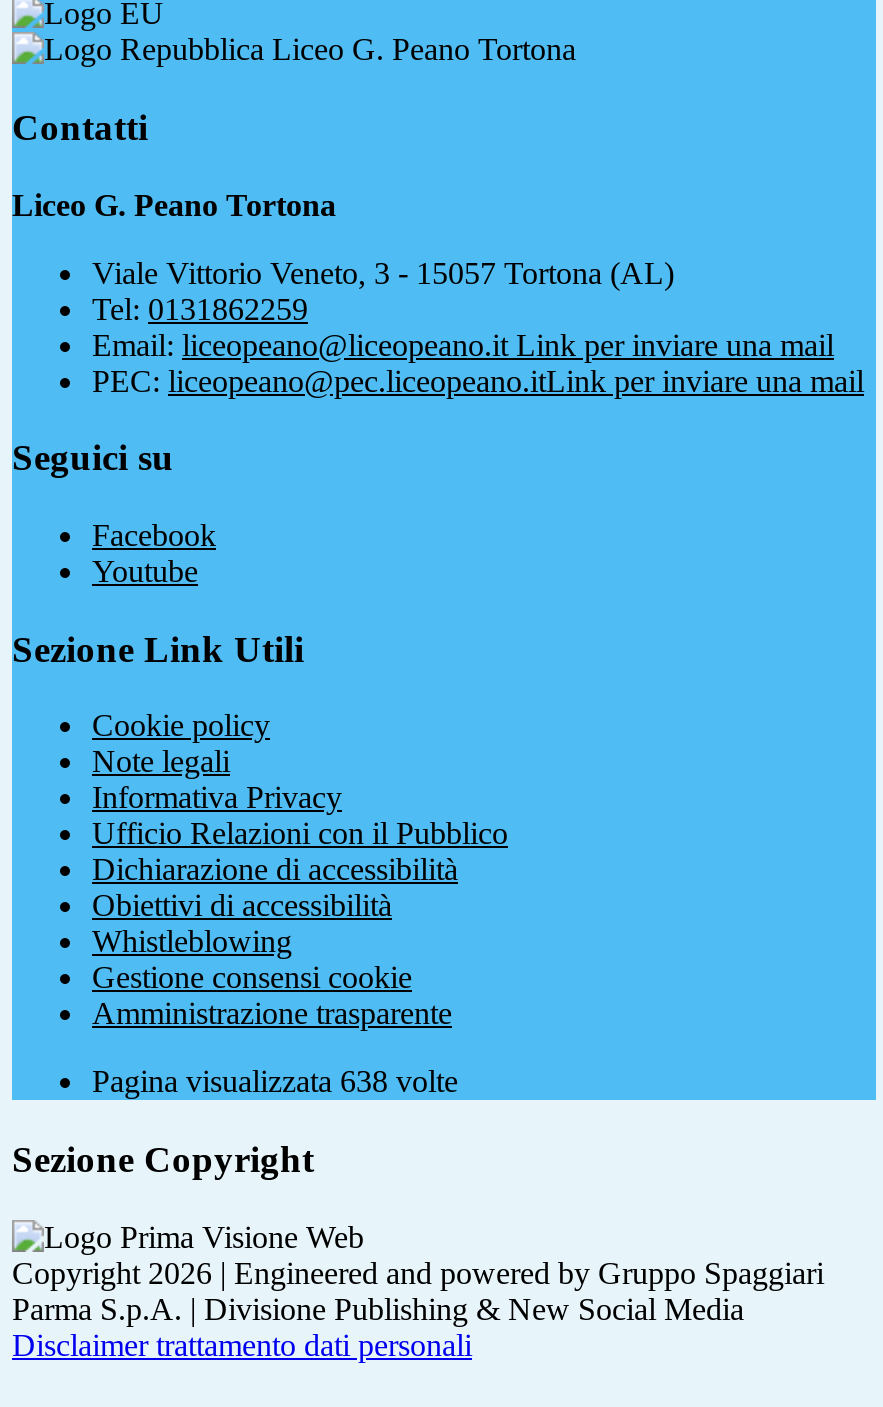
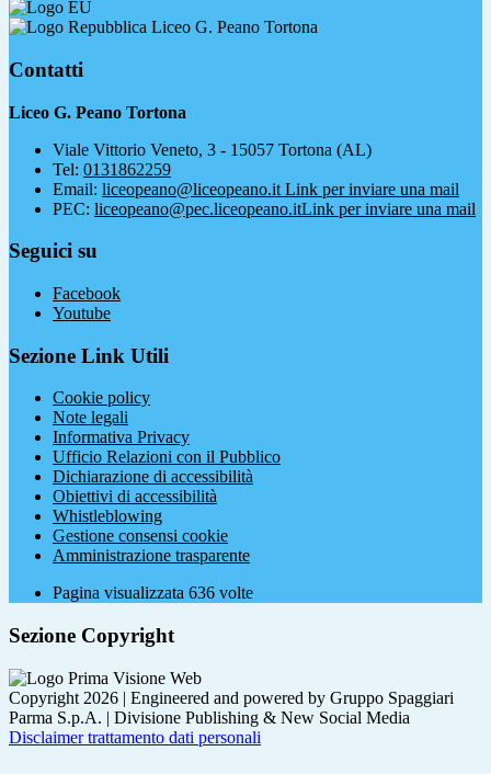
- Pagina visualizzata 638 volte
+ Pagina visualizzata 636 volte
